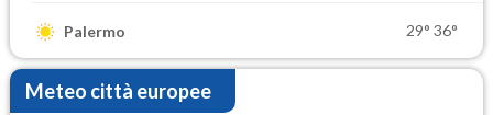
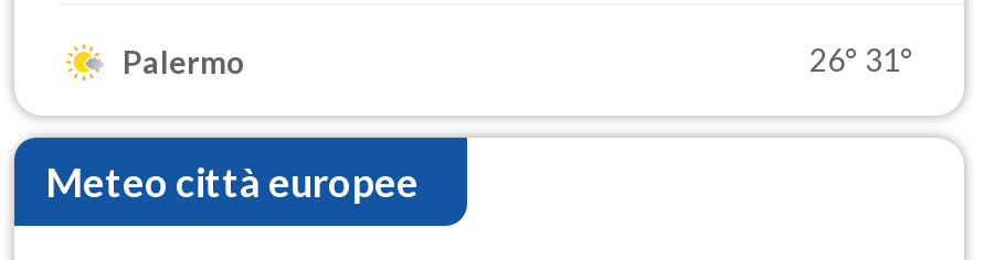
- 29° 36°
+ 26° 31°
